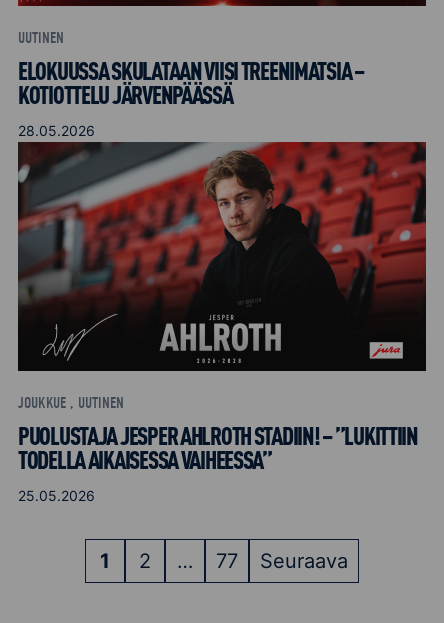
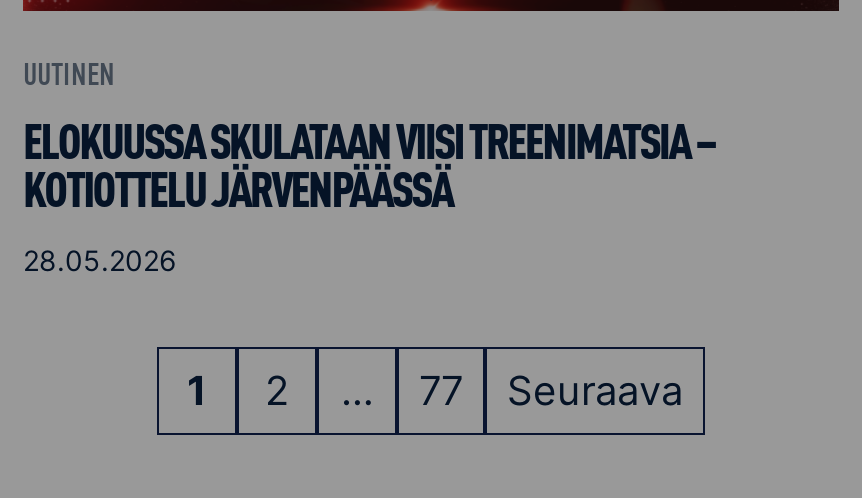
- [image]
- JOUKKUE , UUTINEN
- PUOLUSTAJA JESPER AHLROTH STADIIN! – ”LUKITTIIN
- TODELLA AIKAISESSA VAIHEESSA”
- 25.05.2026
